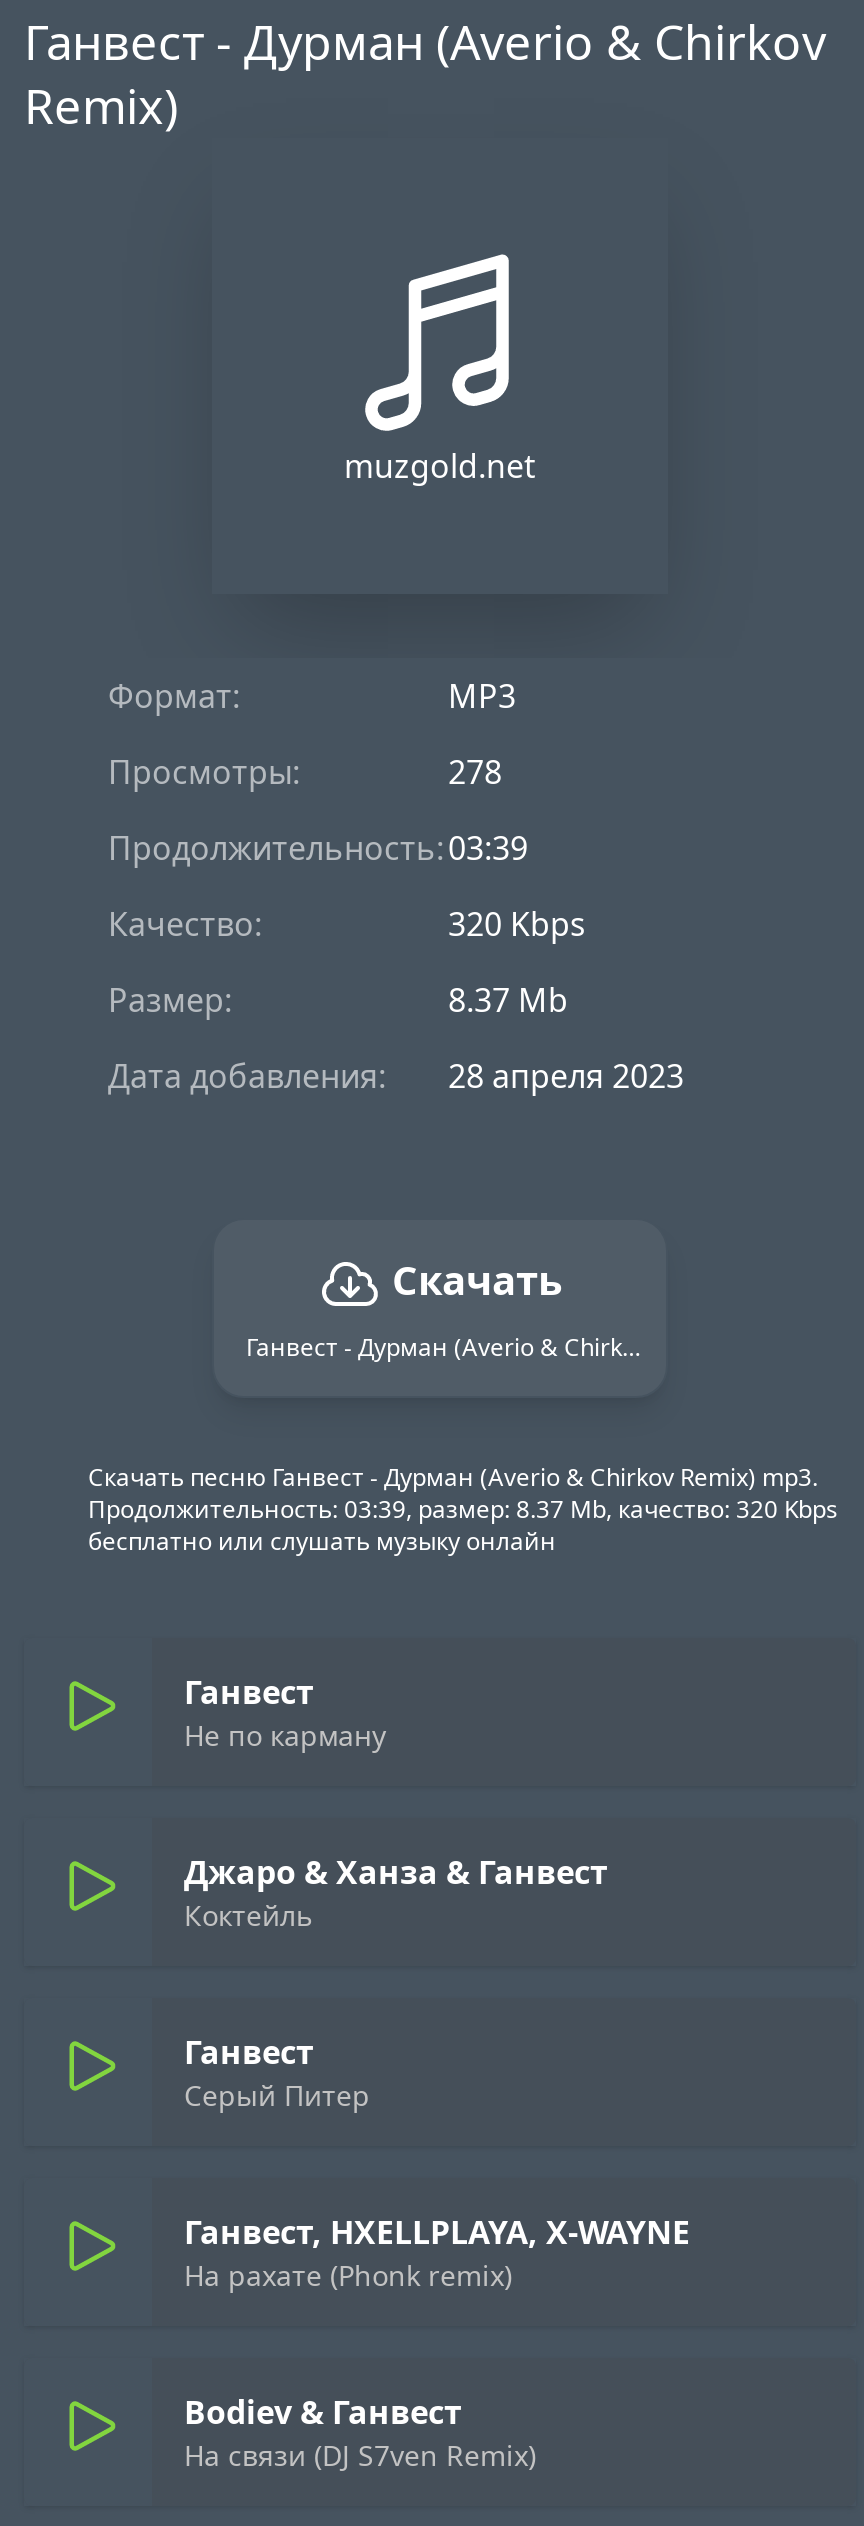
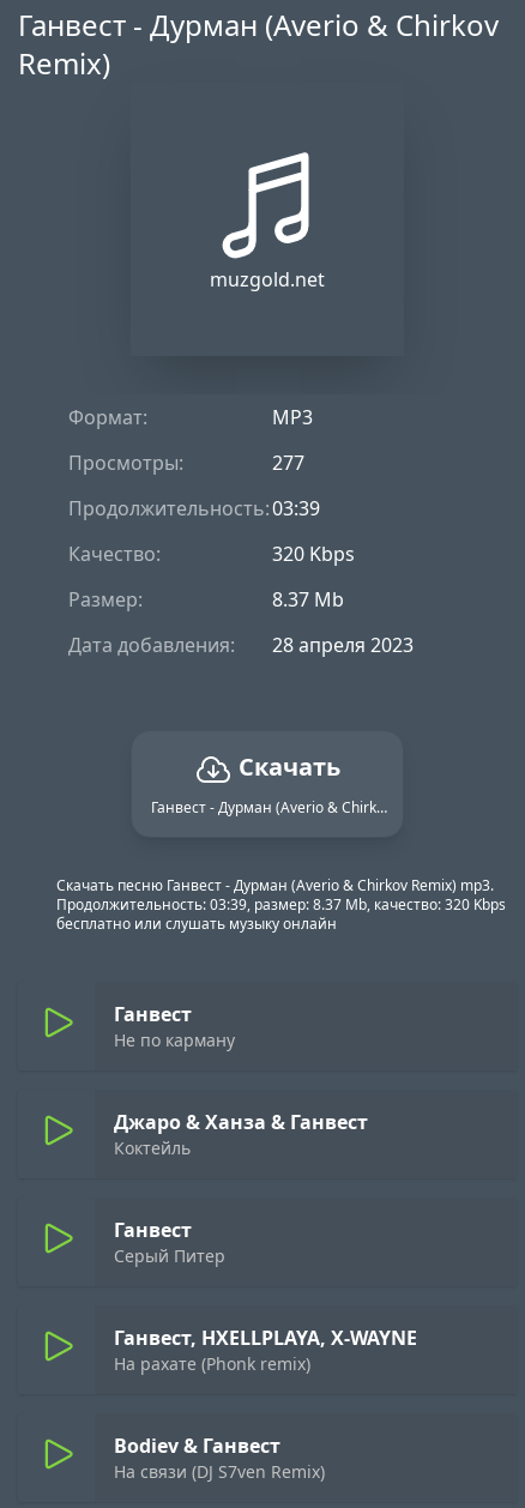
- 278
+ 277
